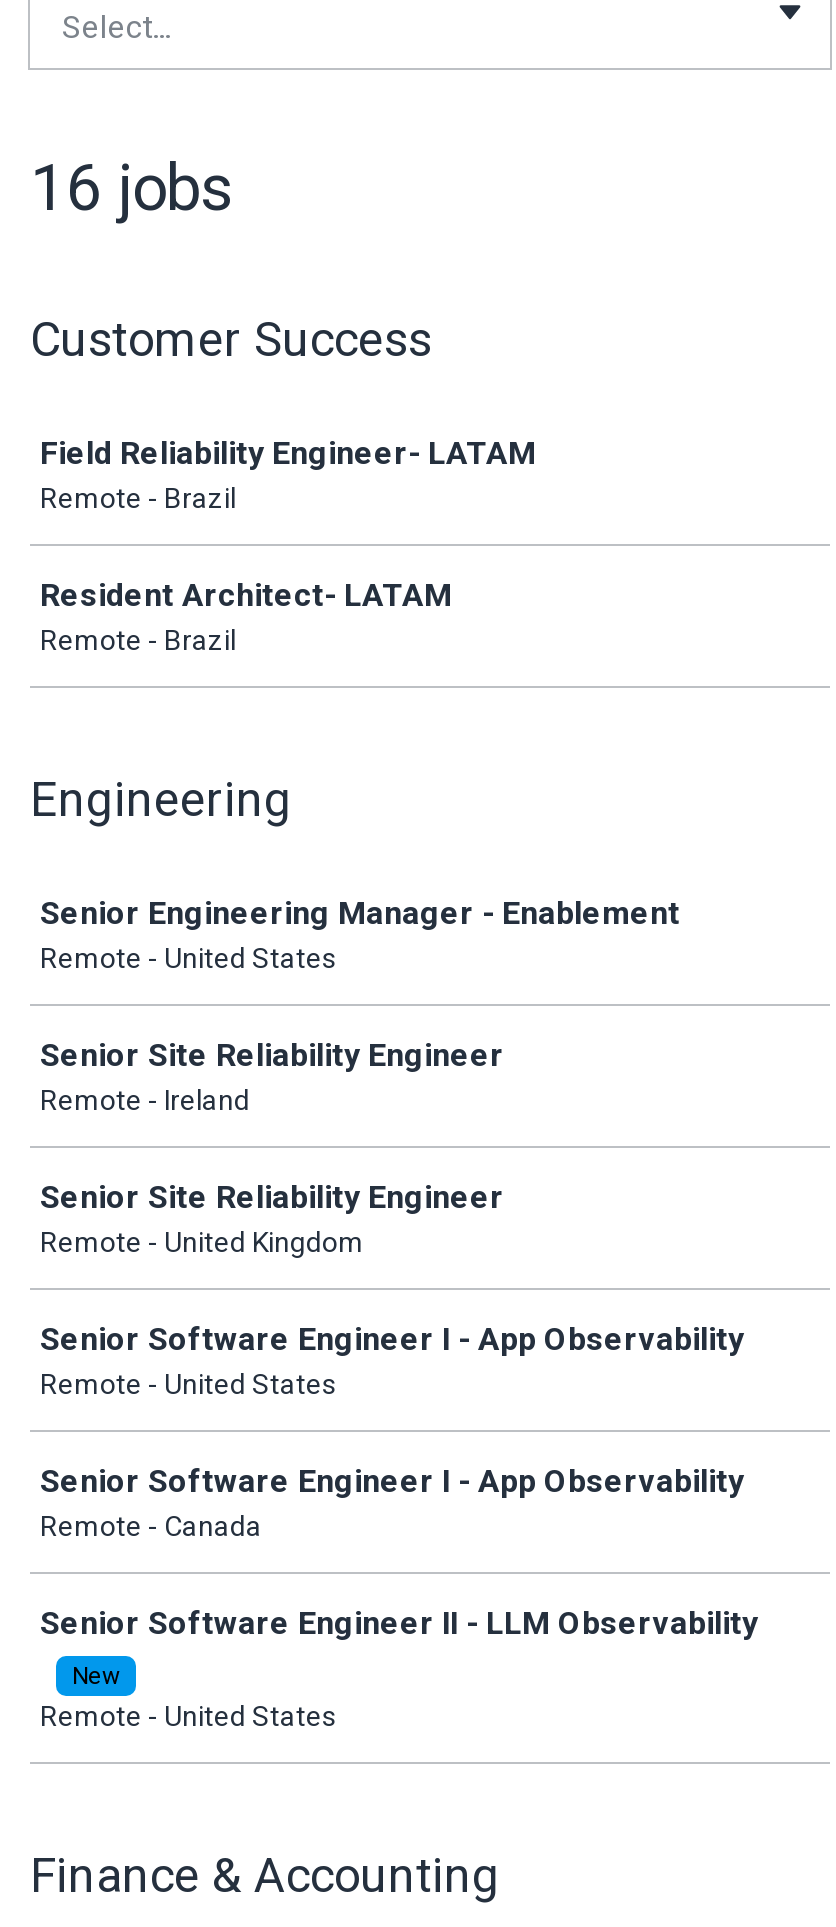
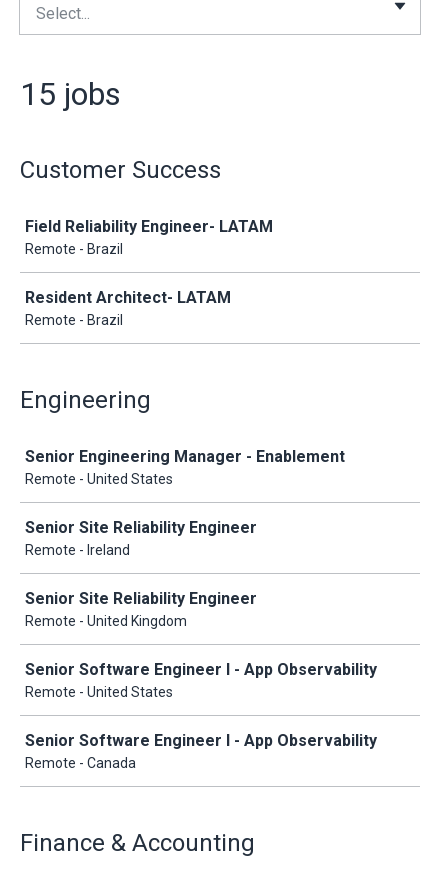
- 16 jobs
+ 15 jobs

- Senior Software Engineer II - LLM Observability
- New
- Remote - United States
